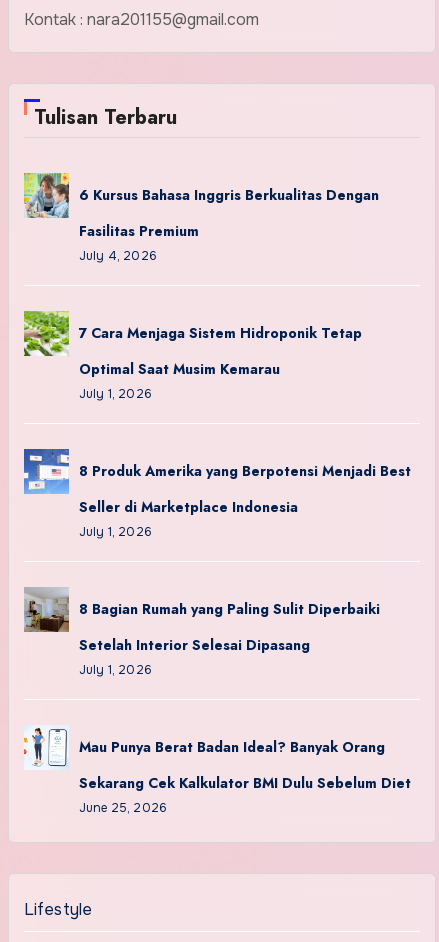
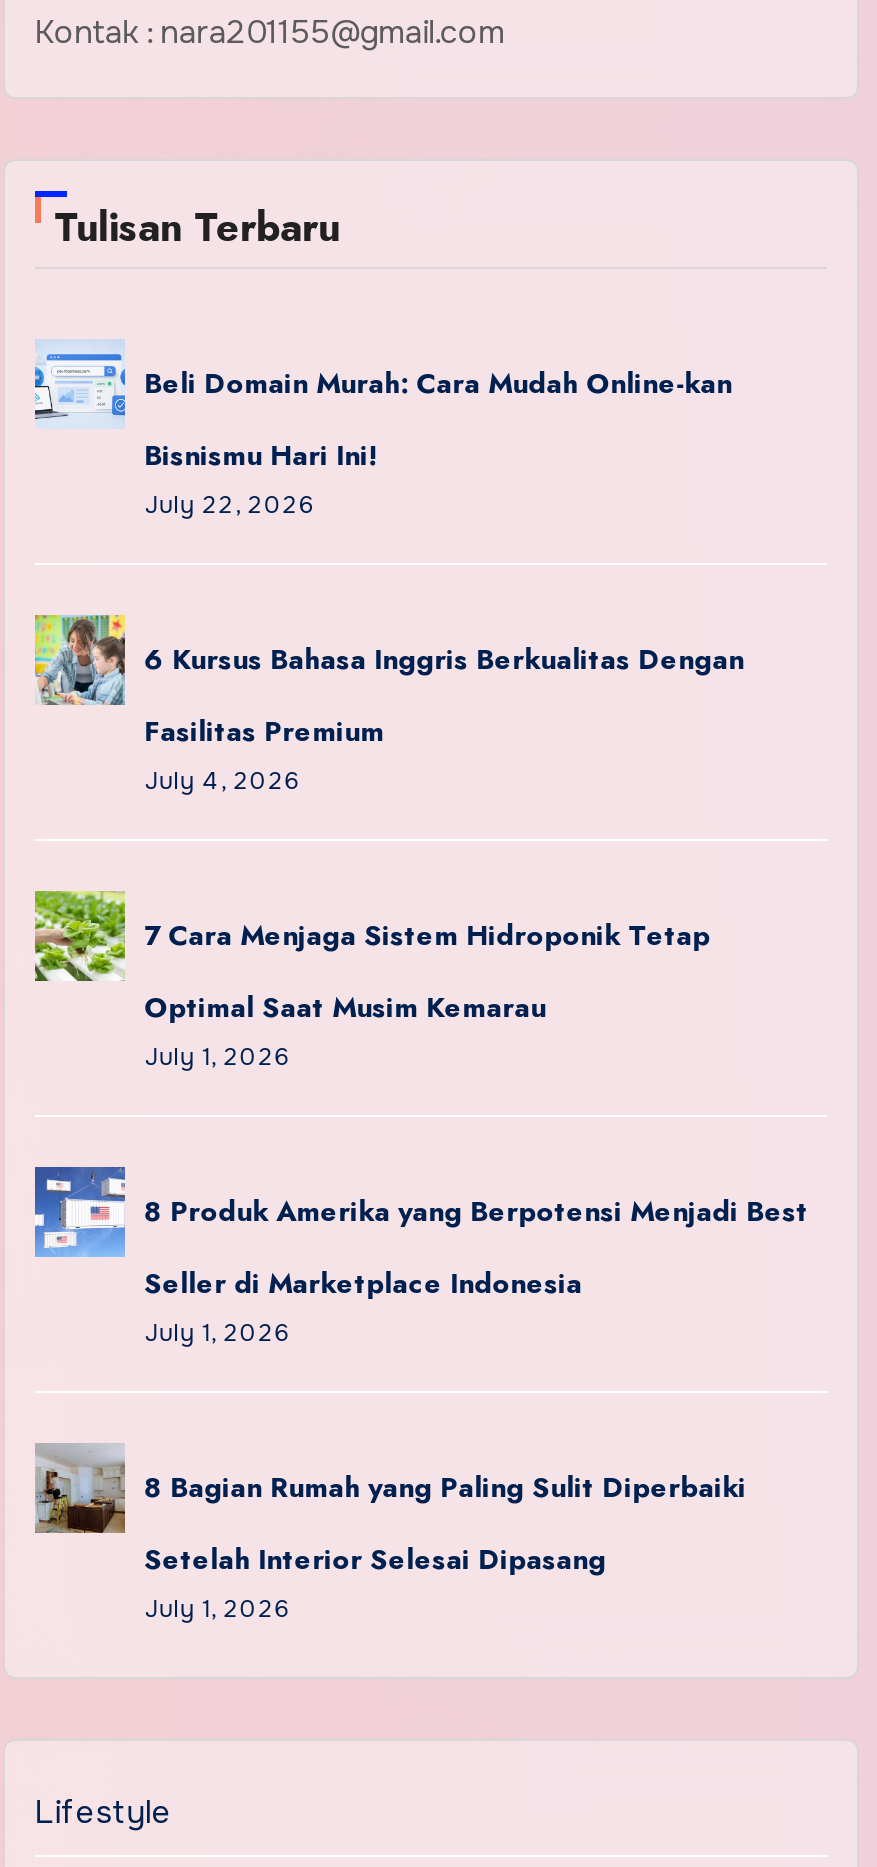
+ [image]
+ Beli Domain Murah: Cara Mudah Online-kan
+ Bisnismu Hari Ini!
+ July 22, 2026

moved down: [image] | 6 Kursus Bahasa Inggris Berkualitas Dengan | Fasilitas Premium | ... | Setelah Interior Selesai Dipasang | July 1, 2026

- [image]
- Mau Punya Berat Badan Ideal? Banyak Orang
- Sekarang Cek Kalkulator BMI Dulu Sebelum Diet
- June 25, 2026
